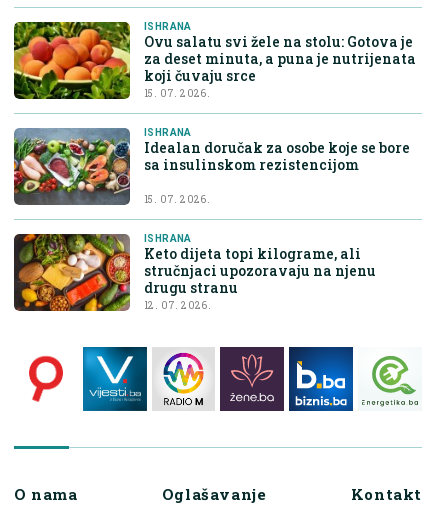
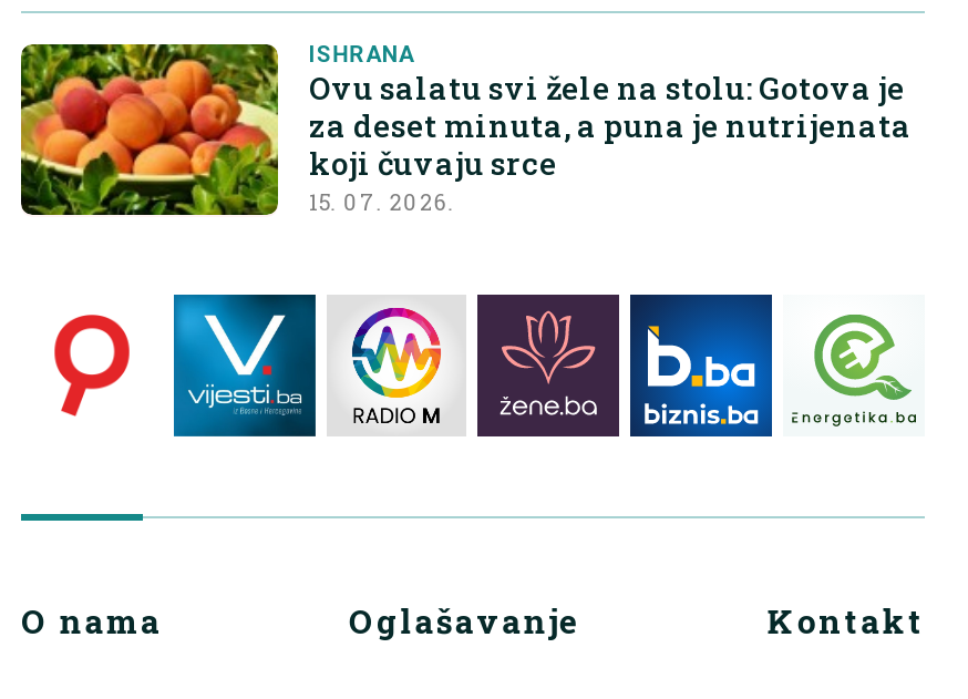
- [image]
- ISHRANA
- Idealan doručak za osobe koje se bore
- sa insulinskom rezistencijom
- 15. 07. 2026.
- ISHRANA
- Keto dijeta topi kilograme, ali
- stručnjaci upozoravaju na njenu
- drugu stranu
- 12. 07. 2026.

- [image]
